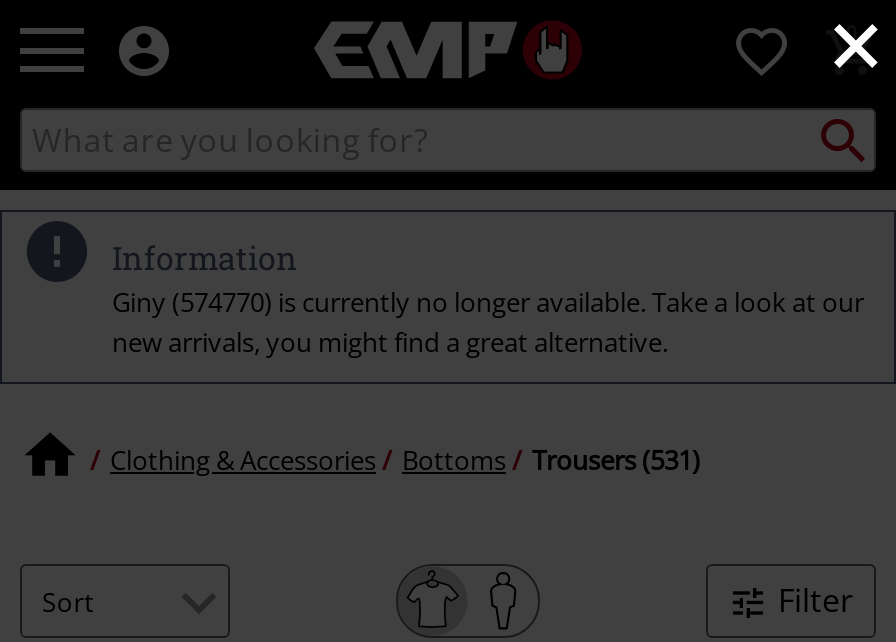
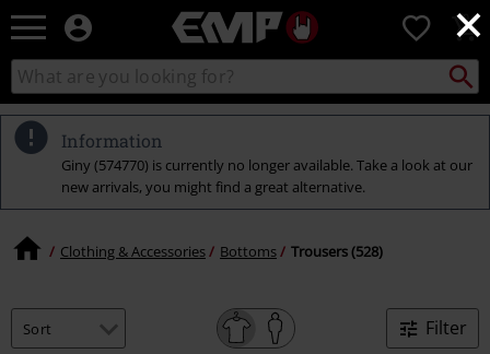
- Clothing & Accessories Bottoms Trousers (531)
+ Clothing & Accessories Bottoms Trousers (528)
